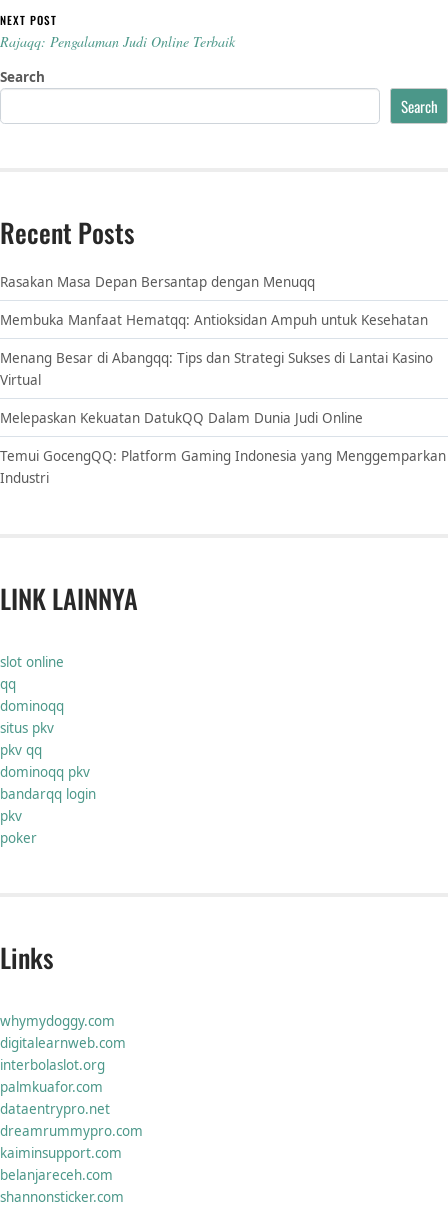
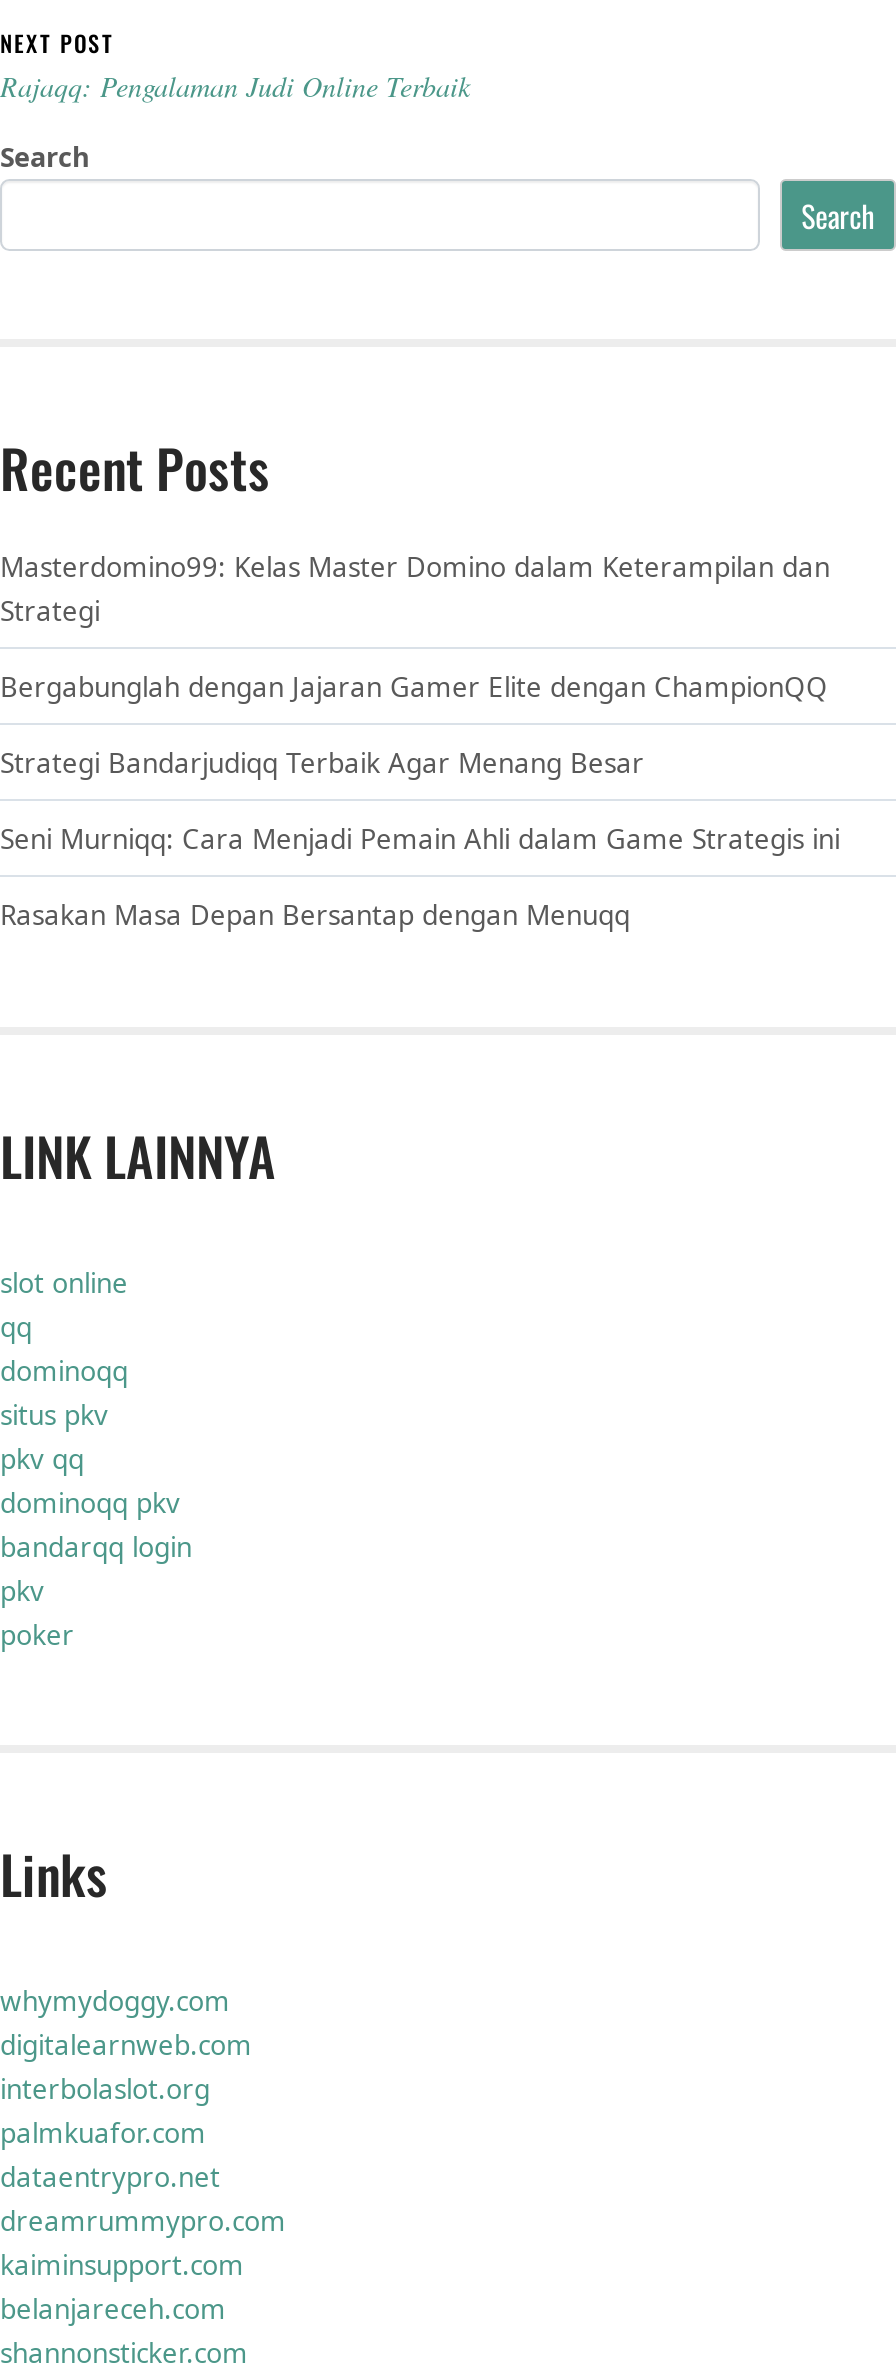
+ Masterdomino99: Kelas Master Domino dalam Keterampilan dan
+ Strategi
+ Bergabunglah dengan Jajaran Gamer Elite dengan ChampionQQ
+ Strategi Bandarjudiqq Terbaik Agar Menang Besar
+ Seni Murniqq: Cara Menjadi Pemain Ahli dalam Game Strategis ini

moved down: Rasakan Masa Depan Bersantap dengan Menuqq

- Membuka Manfaat Hematqq: Antioksidan Ampuh untuk Kesehatan
- Menang Besar di Abangqq: Tips dan Strategi Sukses di Lantai Kasino
- Virtual
- Melepaskan Kekuatan DatukQQ Dalam Dunia Judi Online
- Temui GocengQQ: Platform Gaming Indonesia yang Menggemparkan
- Industri
